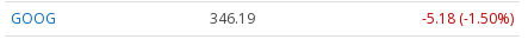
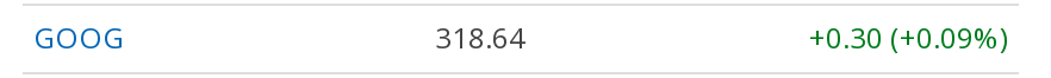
- 346.19
+ 318.64

- -5.18 (-1.50%)
+ +0.30 (+0.09%)
